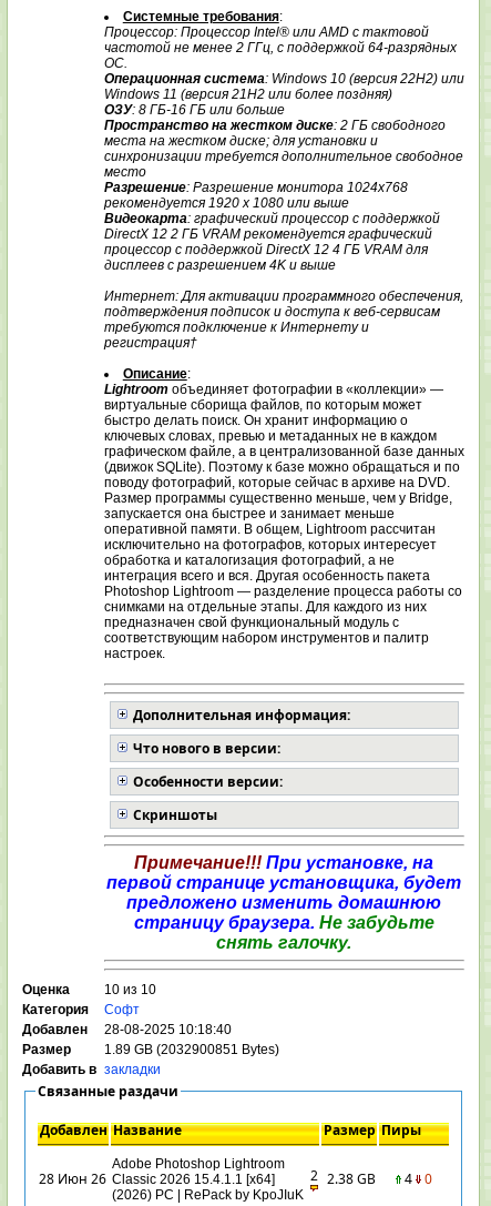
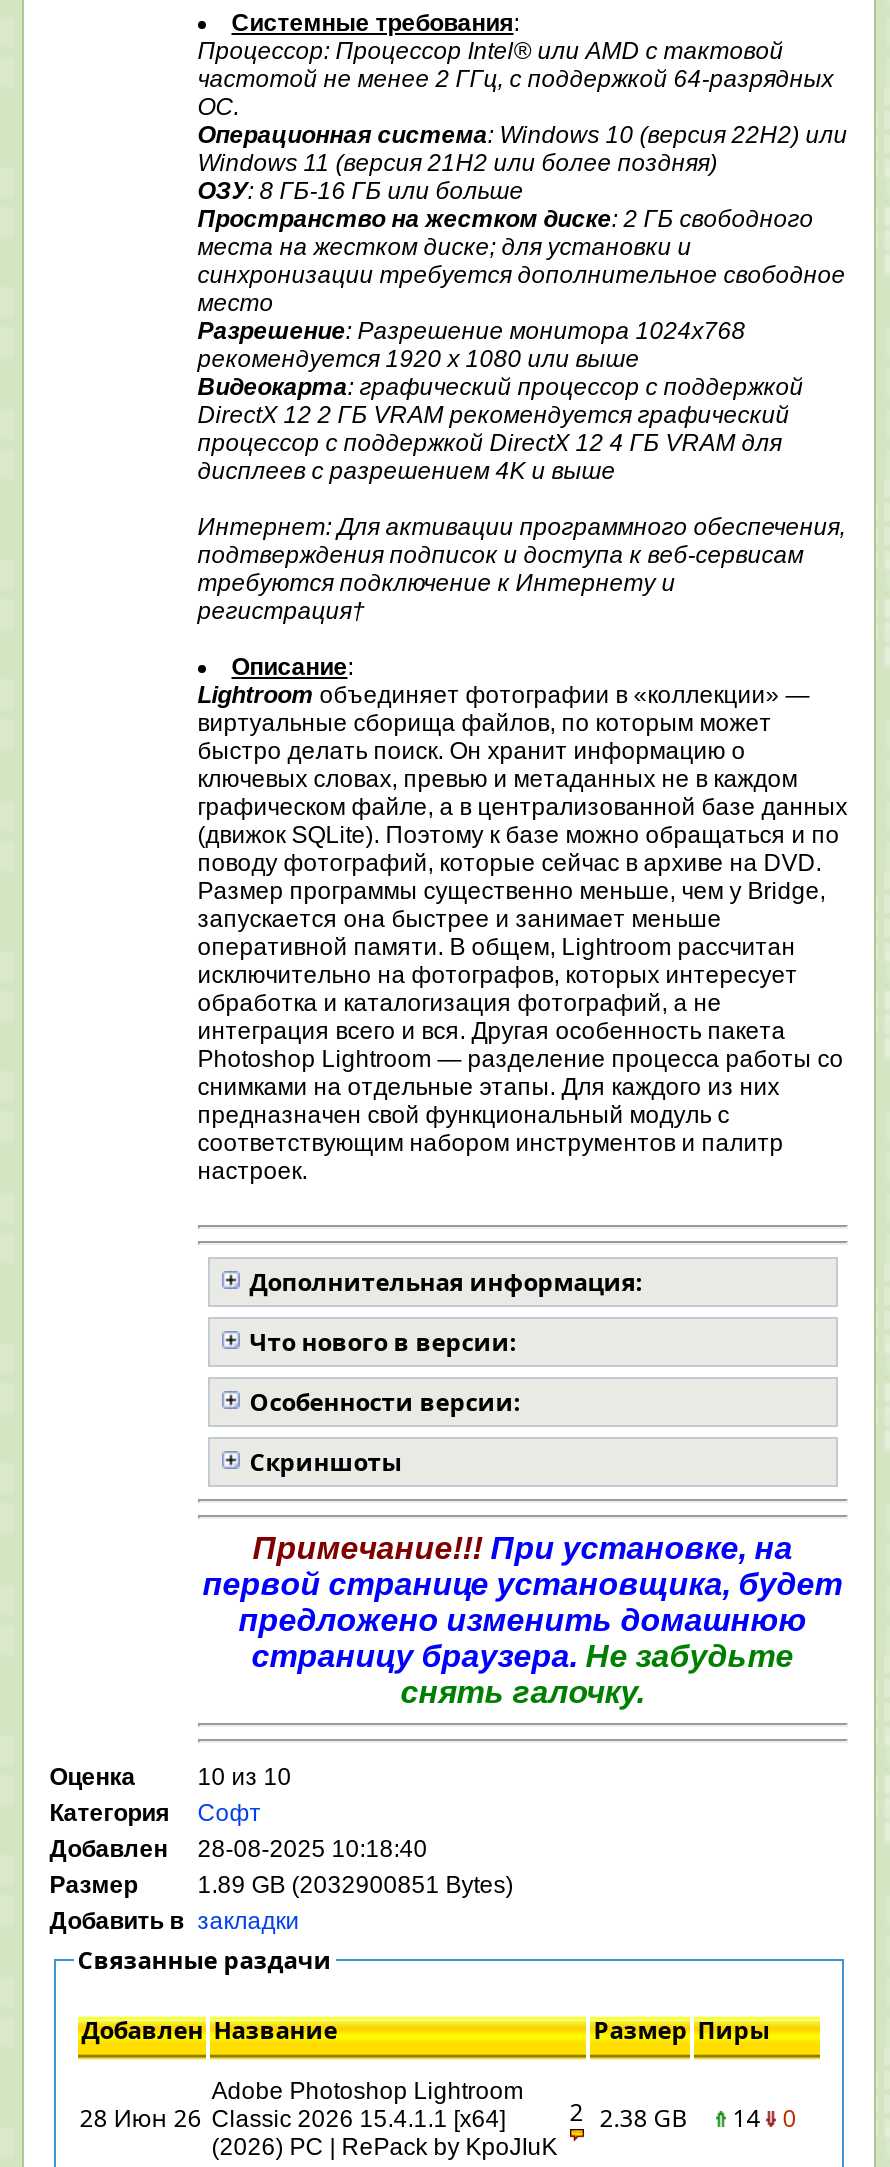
- 2 2.38 GB 4 0
+ 2 2.38 GB 14 0
